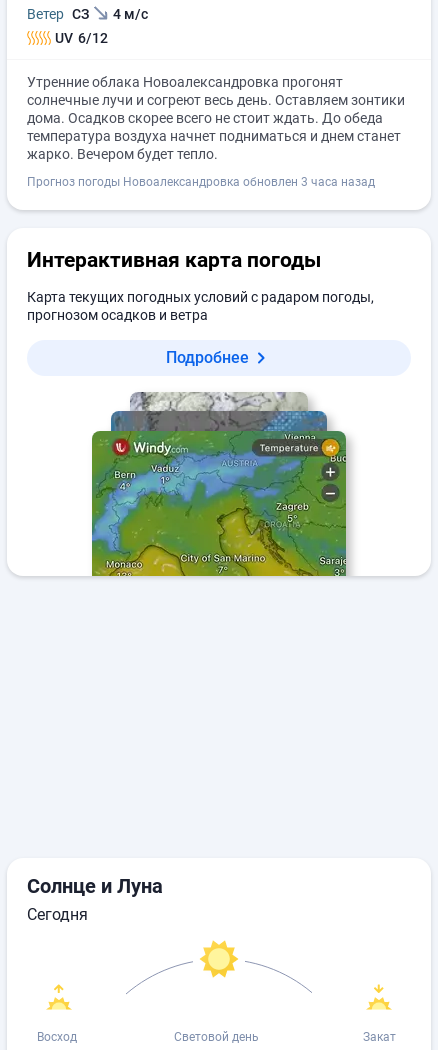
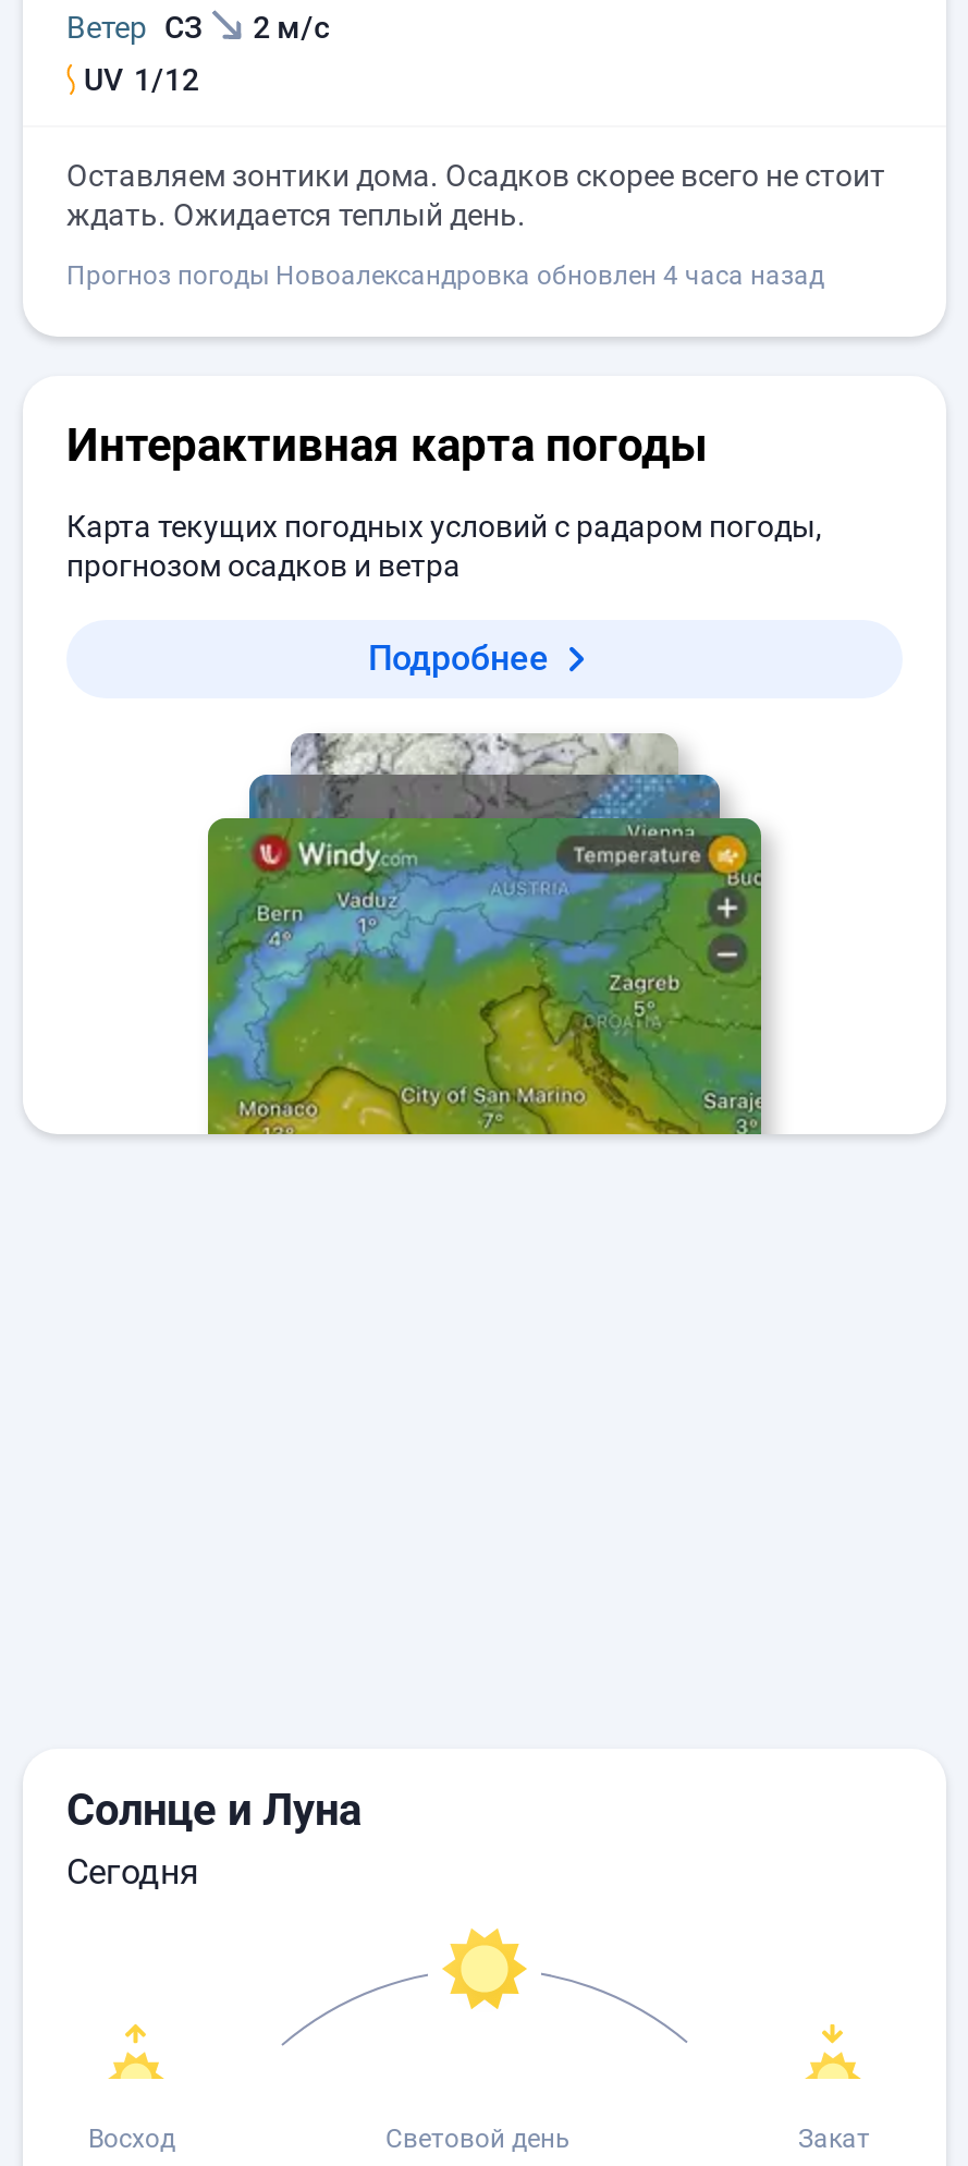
- Ветер СЗ 4 м/с
+ Ветер СЗ 2 м/с

- UV 6/12
+ UV 1/12

- Утренние облака Новоалександровка прогонят
- солнечные лучи и согреют весь день. Оставляем зонтики
- дома. Осадков скорее всего не стоит ждать. До обеда
- температура воздуха начнет подниматься и днем станет
- жарко. Вечером будет тепло.
+ Оставляем зонтики дома. Осадков скорее всего не стоит
+ ждать. Ожидается теплый день.

- Прогноз погоды Новоалександровка обновлен 3 часа назад
+ Прогноз погоды Новоалександровка обновлен 4 часа назад
